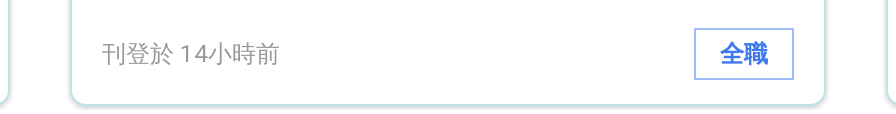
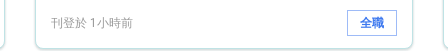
- 刊登於 14小時前
+ 刊登於 1小時前
